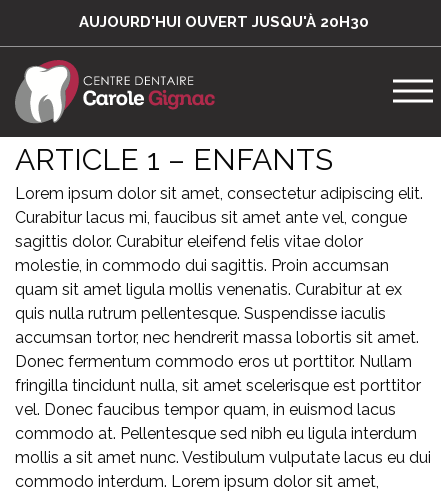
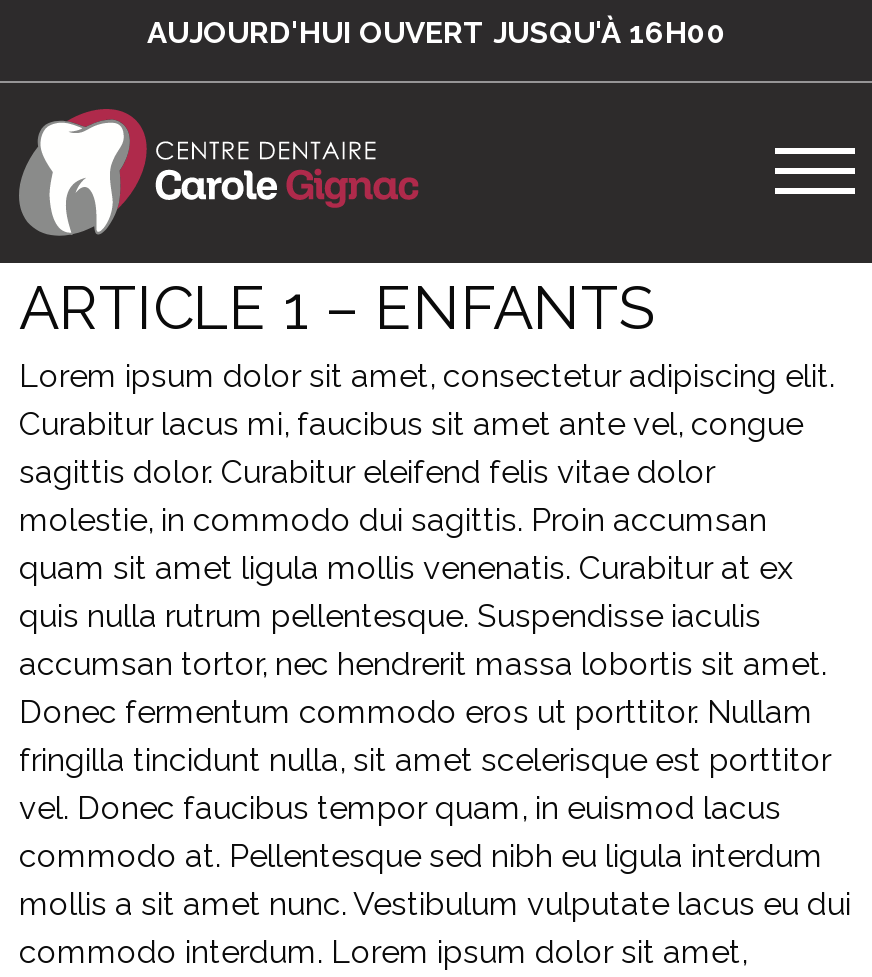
- AUJOURD'HUI OUVERT JUSQU'À 20H30
+ AUJOURD'HUI OUVERT JUSQU'À 16H00
